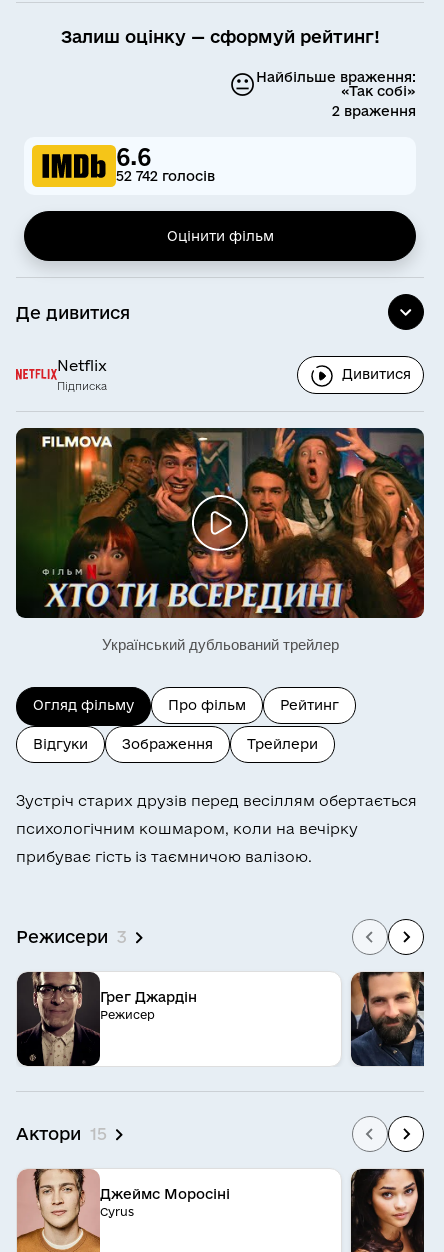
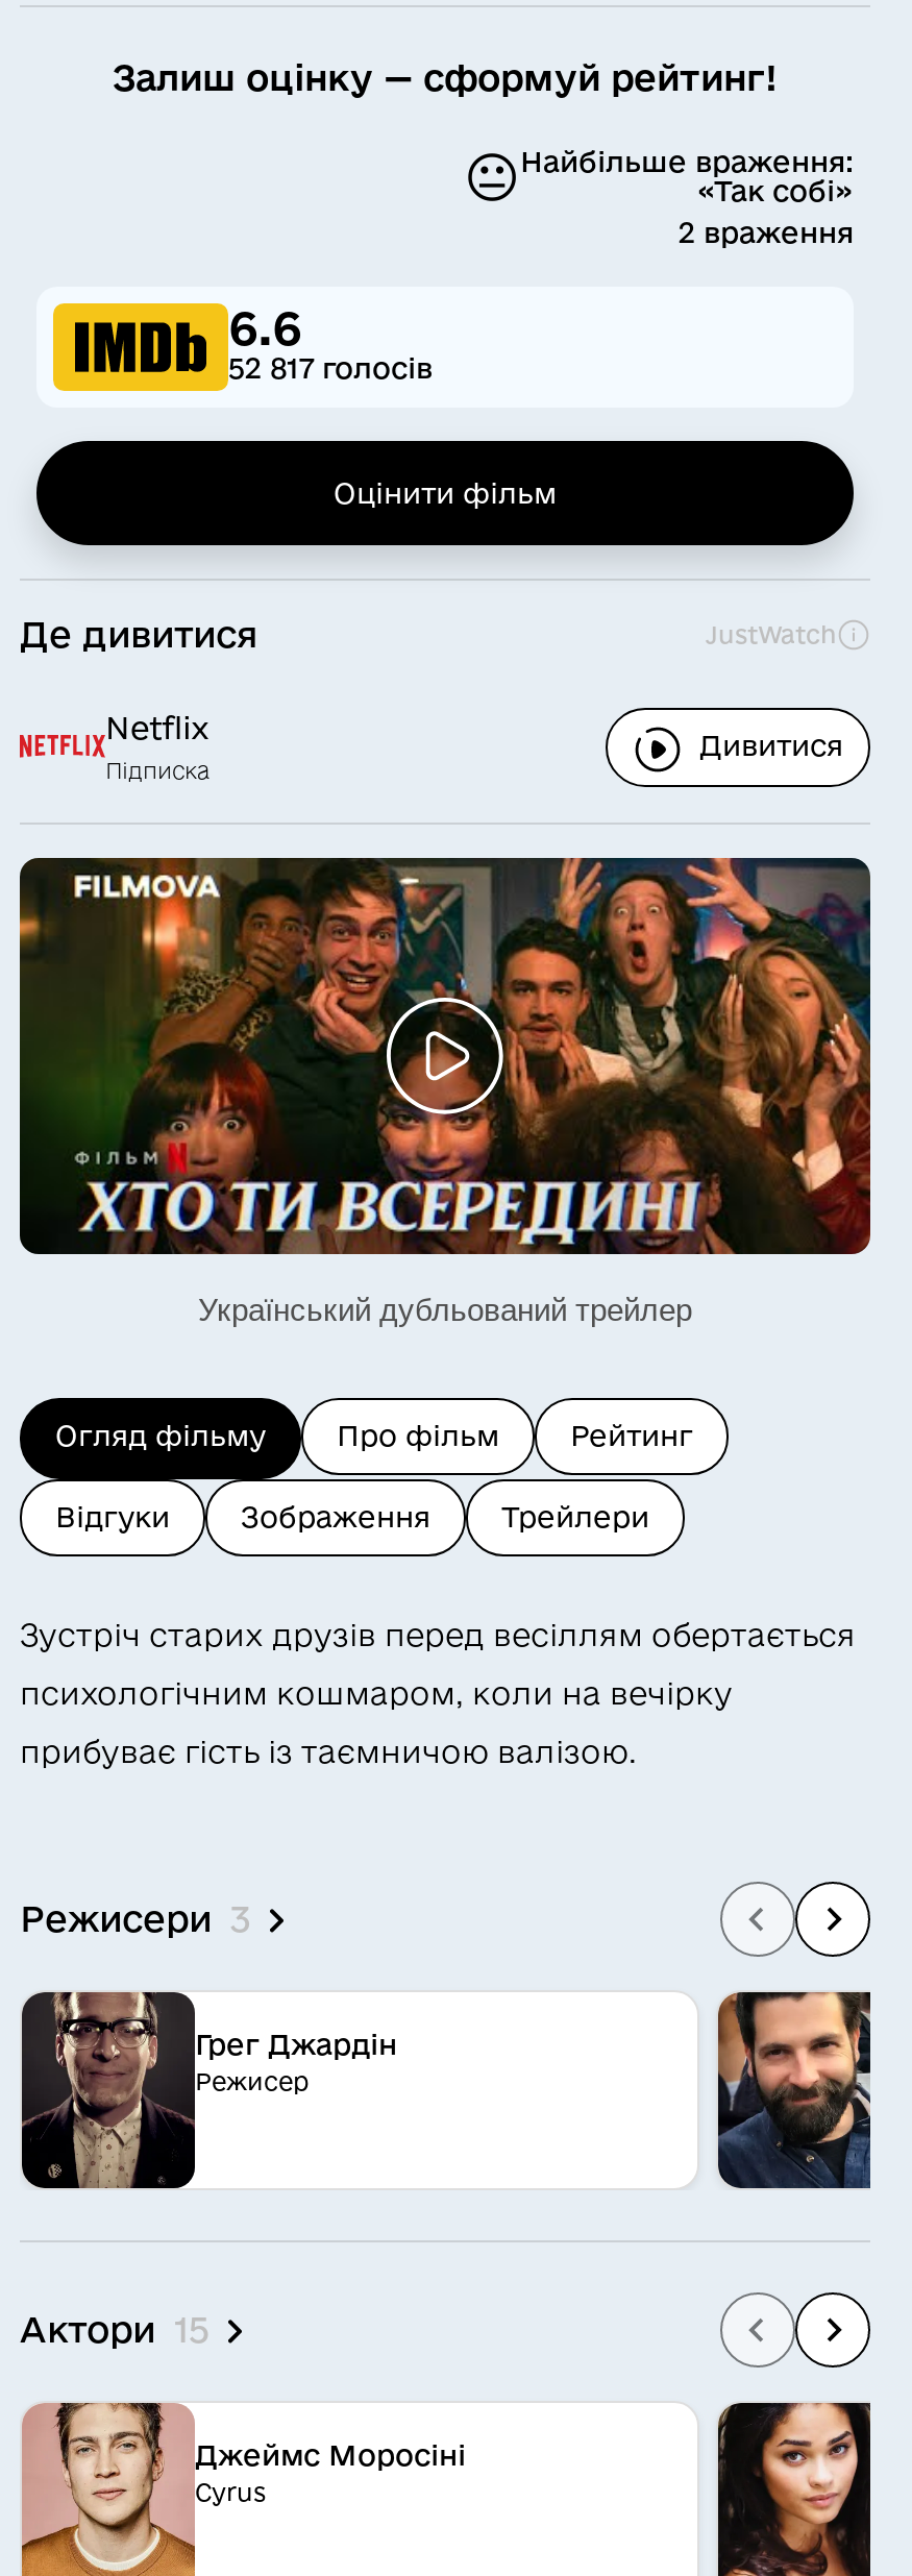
- 52 742 голосів
+ 52 817 голосів

+ JustWatch
